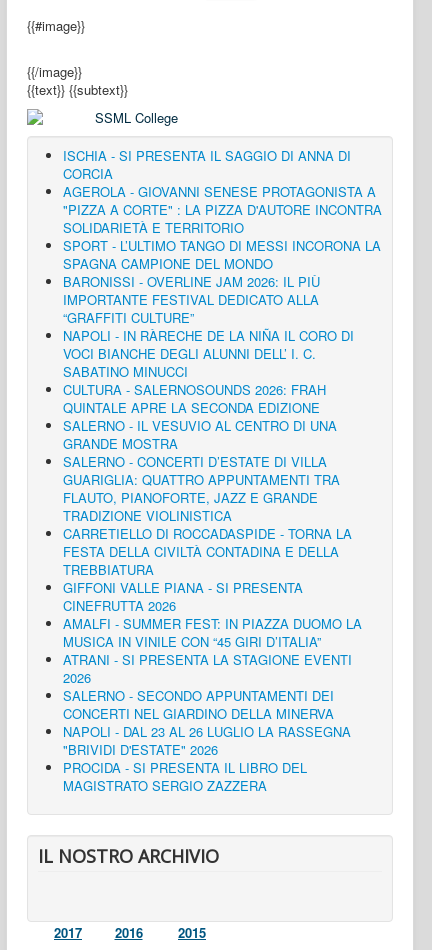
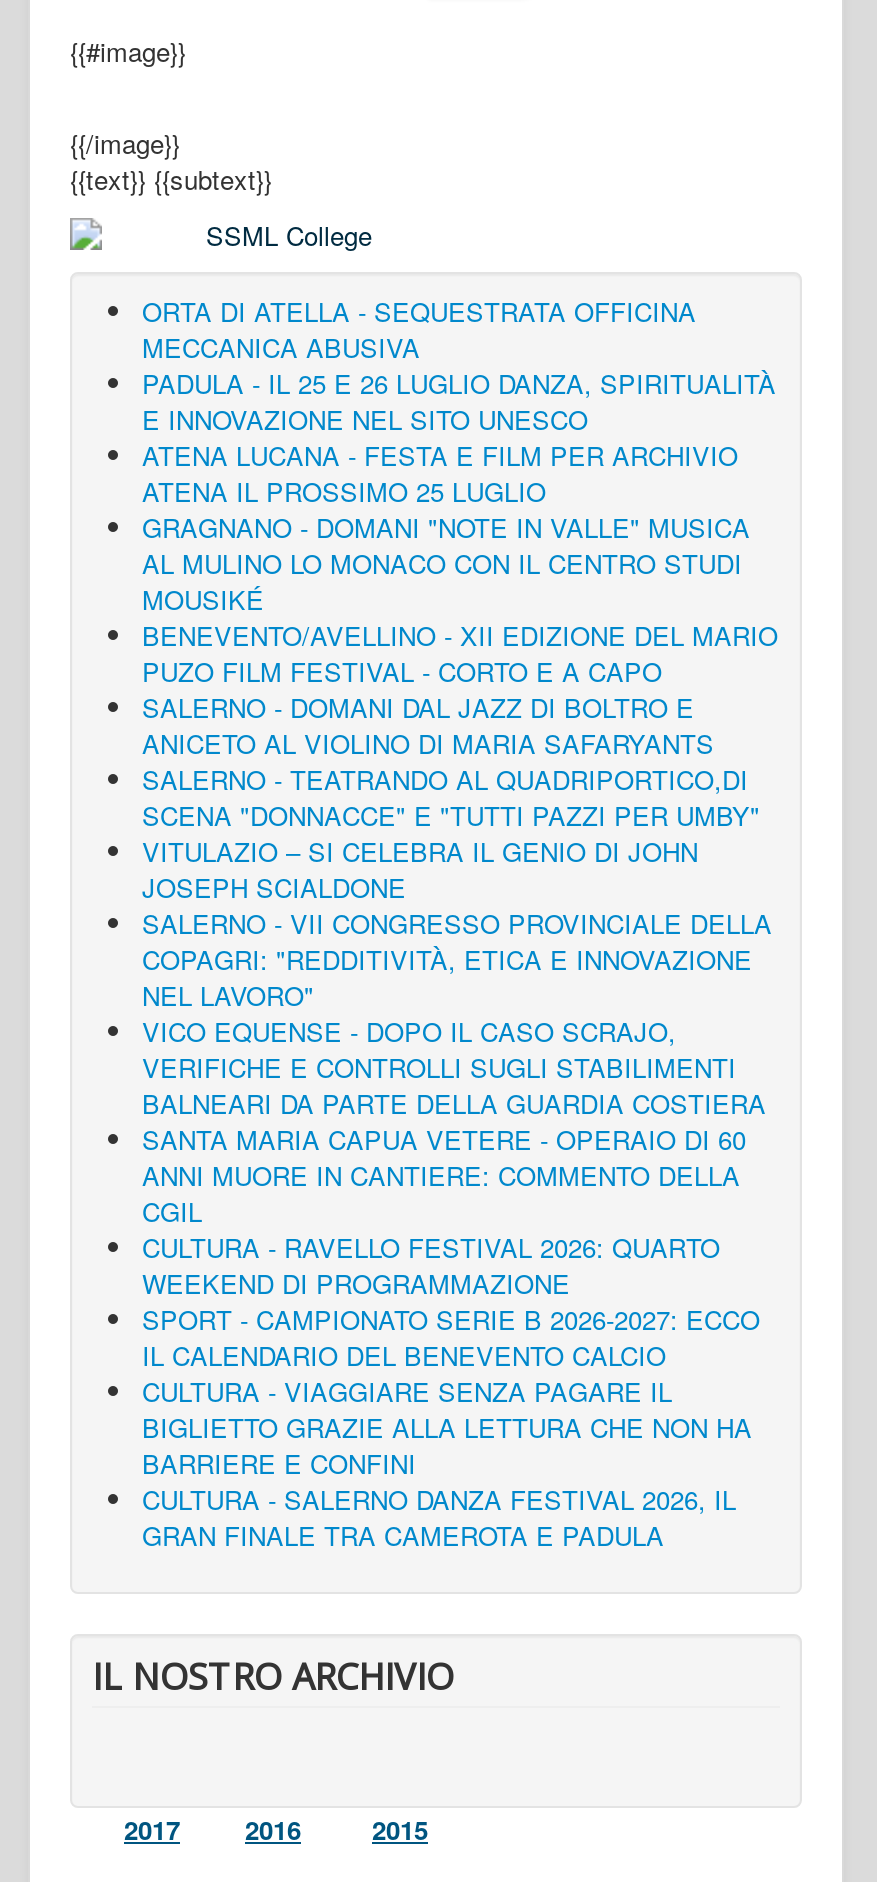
- ISCHIA - SI PRESENTA IL SAGGIO DI ANNA DI
- CORCIA
- AGEROLA - GIOVANNI SENESE PROTAGONISTA A
- "PIZZA A CORTE" : LA PIZZA D'AUTORE INCONTRA
- SOLIDARIETÀ E TERRITORIO
- SPORT - L’ULTIMO TANGO DI MESSI INCORONA LA
- SPAGNA CAMPIONE DEL MONDO
- BARONISSI - OVERLINE JAM 2026: IL PIÙ
- IMPORTANTE FESTIVAL DEDICATO ALLA
- “GRAFFITI CULTURE”
- NAPOLI - IN RÀRECHE DE LA NIÑA IL CORO DI
- VOCI BIANCHE DEGLI ALUNNI DELL’ I. C.
- SABATINO MINUCCI
- CULTURA - SALERNOSOUNDS 2026: FRAH
- QUINTALE APRE LA SECONDA EDIZIONE
- SALERNO - IL VESUVIO AL CENTRO DI UNA
- GRANDE MOSTRA
- SALERNO - CONCERTI D’ESTATE DI VILLA
- GUARIGLIA: QUATTRO APPUNTAMENTI TRA
- FLAUTO, PIANOFORTE, JAZZ E GRANDE
- TRADIZIONE VIOLINISTICA
- CARRETIELLO DI ROCCADASPIDE - TORNA LA
- FESTA DELLA CIVILTÀ CONTADINA E DELLA
- TREBBIATURA
- GIFFONI VALLE PIANA - SI PRESENTA
- CINEFRUTTA 2026
- AMALFI - SUMMER FEST: IN PIAZZA DUOMO LA
- MUSICA IN VINILE CON “45 GIRI D’ITALIA”
- ATRANI - SI PRESENTA LA STAGIONE EVENTI
- 2026
- SALERNO - SECONDO APPUNTAMENTI DEI
- CONCERTI NEL GIARDINO DELLA MINERVA
- NAPOLI - DAL 23 AL 26 LUGLIO LA RASSEGNA
- "BRIVIDI D'ESTATE" 2026
- PROCIDA - SI PRESENTA IL LIBRO DEL
- MAGISTRATO SERGIO ZAZZERA
+ ORTA DI ATELLA - SEQUESTRATA OFFICINA
+ MECCANICA ABUSIVA
+ PADULA - IL 25 E 26 LUGLIO DANZA, SPIRITUALITÀ
+ E INNOVAZIONE NEL SITO UNESCO
+ ATENA LUCANA - FESTA E FILM PER ARCHIVIO
+ ATENA IL PROSSIMO 25 LUGLIO
+ GRAGNANO - DOMANI "NOTE IN VALLE" MUSICA
+ AL MULINO LO MONACO CON IL CENTRO STUDI
+ MOUSIKÉ
+ BENEVENTO/AVELLINO - XII EDIZIONE DEL MARIO
+ PUZO FILM FESTIVAL - CORTO E A CAPO
+ SALERNO - DOMANI DAL JAZZ DI BOLTRO E
+ ANICETO AL VIOLINO DI MARIA SAFARYANTS
+ SALERNO - TEATRANDO AL QUADRIPORTICO,DI
+ SCENA "DONNACCE" E "TUTTI PAZZI PER UMBY"
+ VITULAZIO – SI CELEBRA IL GENIO DI JOHN
+ JOSEPH SCIALDONE
+ SALERNO - VII CONGRESSO PROVINCIALE DELLA
+ COPAGRI: "REDDITIVITÀ, ETICA E INNOVAZIONE
+ NEL LAVORO"
+ VICO EQUENSE - DOPO IL CASO SCRAJO,
+ VERIFICHE E CONTROLLI SUGLI STABILIMENTI
+ BALNEARI DA PARTE DELLA GUARDIA COSTIERA
+ SANTA MARIA CAPUA VETERE - OPERAIO DI 60
+ ANNI MUORE IN CANTIERE: COMMENTO DELLA
+ CGIL
+ CULTURA - RAVELLO FESTIVAL 2026: QUARTO
+ WEEKEND DI PROGRAMMAZIONE
+ SPORT - CAMPIONATO SERIE B 2026-2027: ECCO
+ IL CALENDARIO DEL BENEVENTO CALCIO
+ CULTURA - VIAGGIARE SENZA PAGARE IL
+ BIGLIETTO GRAZIE ALLA LETTURA CHE NON HA
+ BARRIERE E CONFINI
+ CULTURA - SALERNO DANZA FESTIVAL 2026, IL
+ GRAN FINALE TRA CAMEROTA E PADULA
